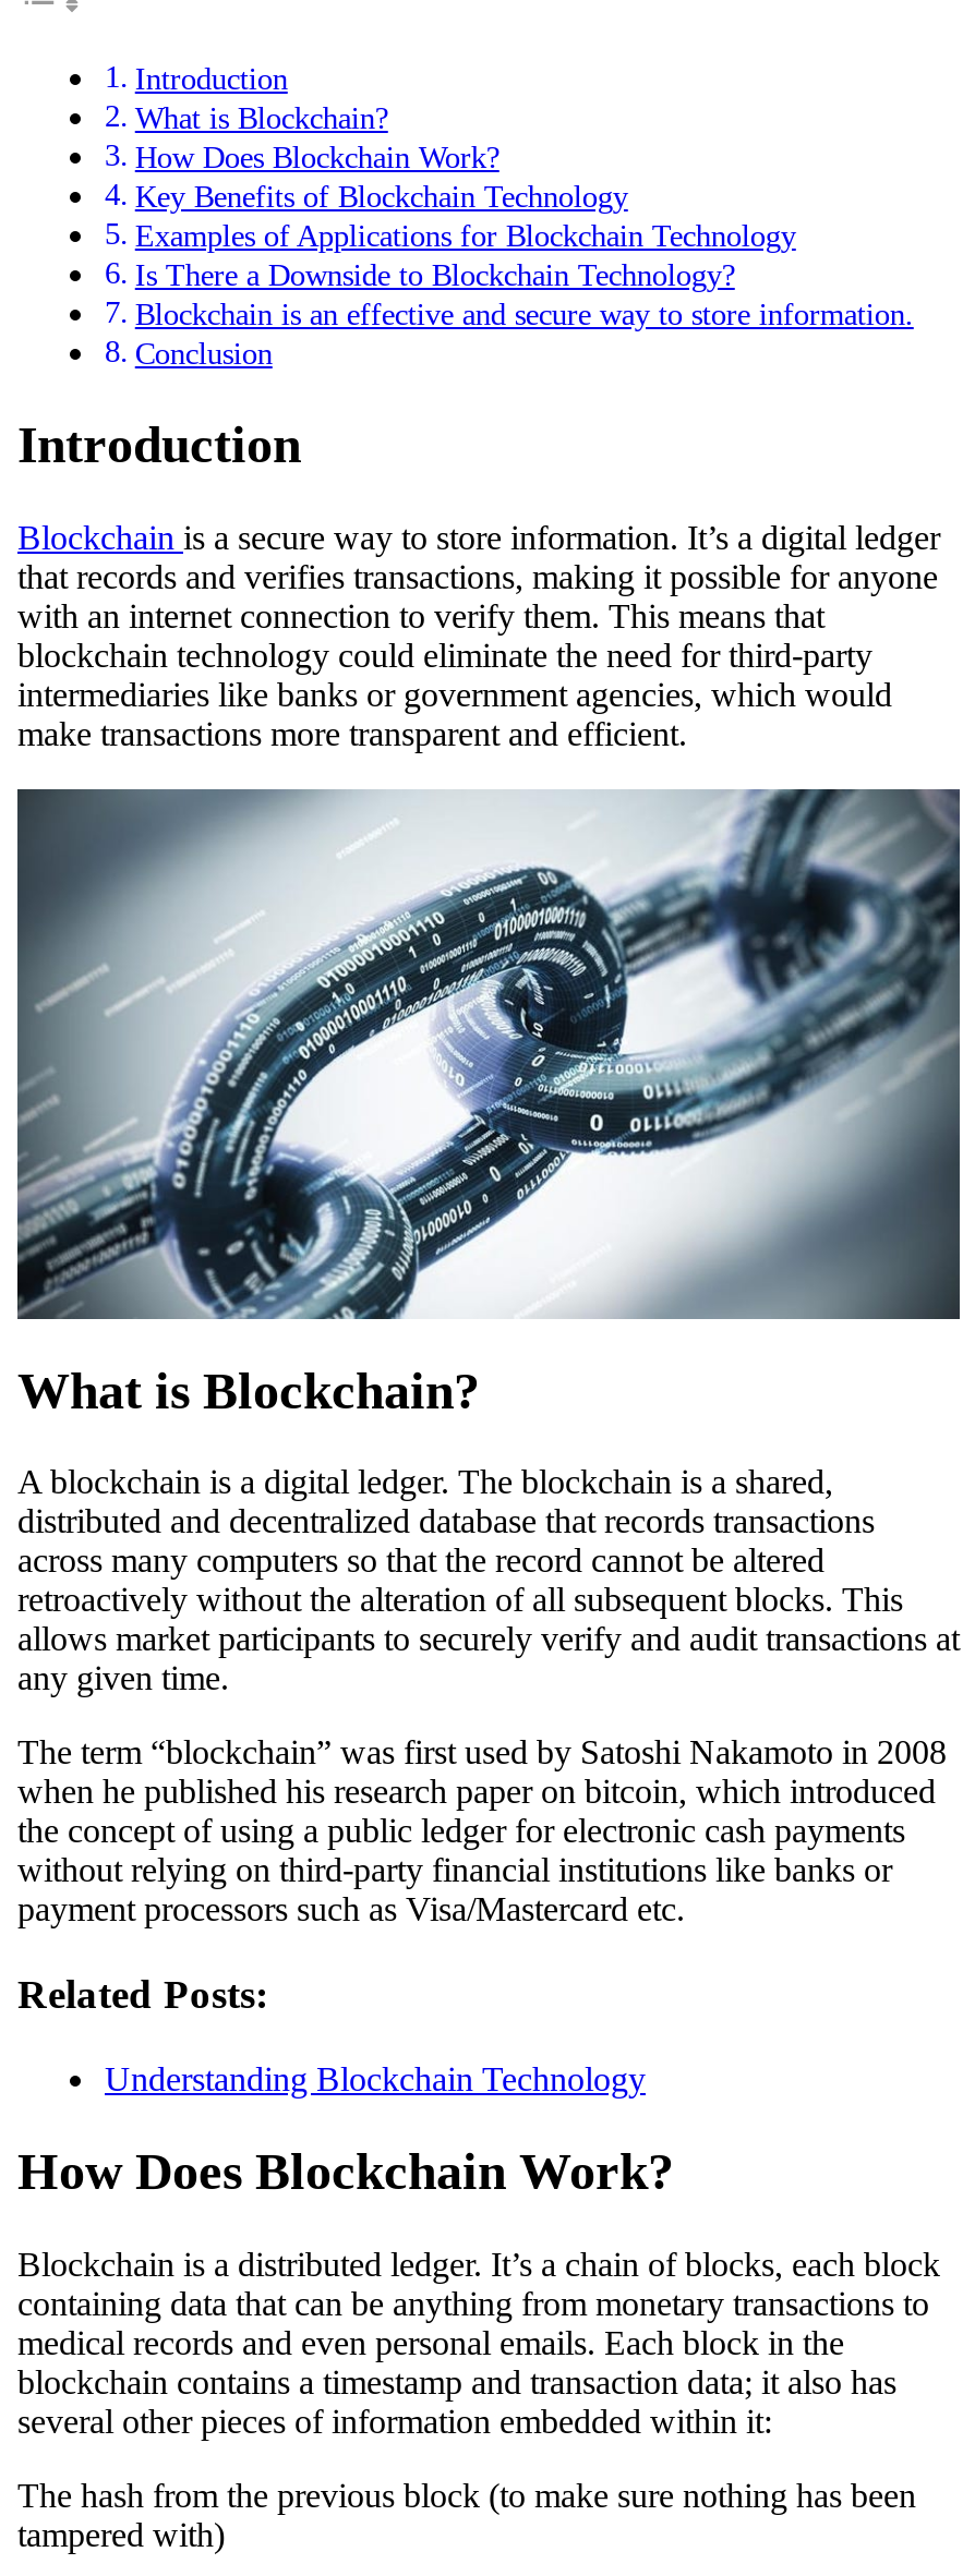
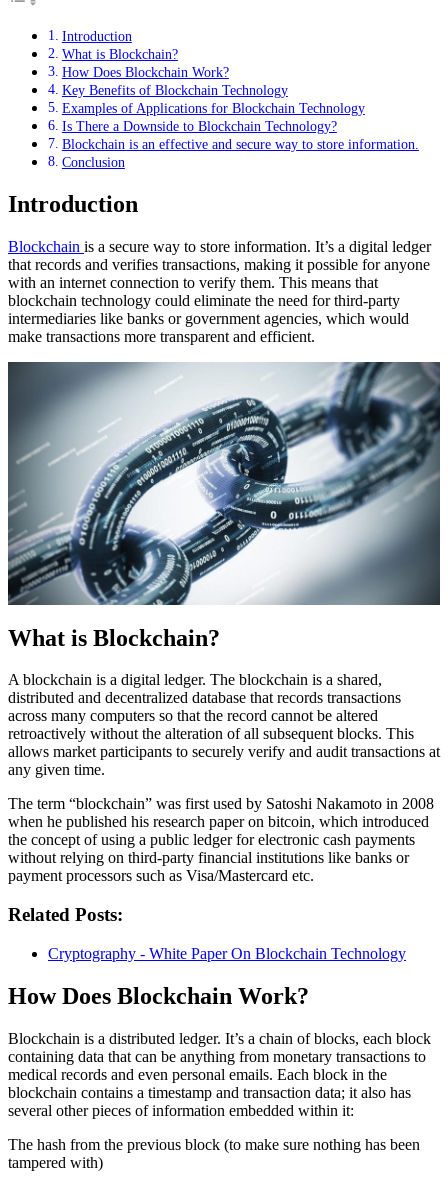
- Understanding Blockchain Technology
+ Cryptography - White Paper On Blockchain Technology
